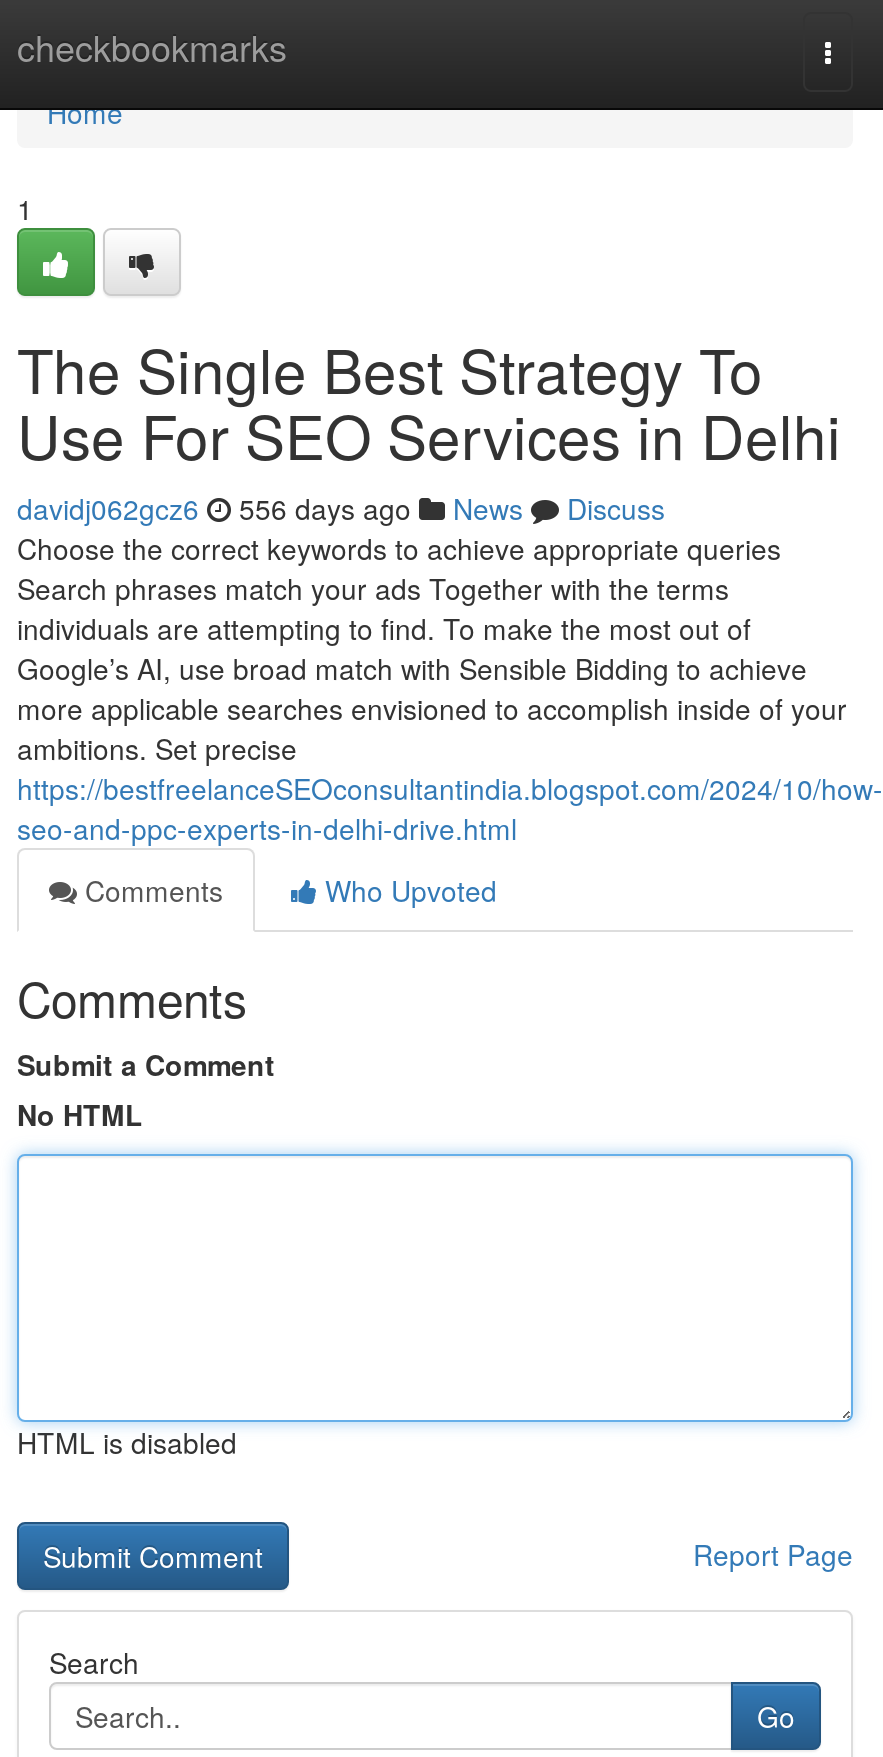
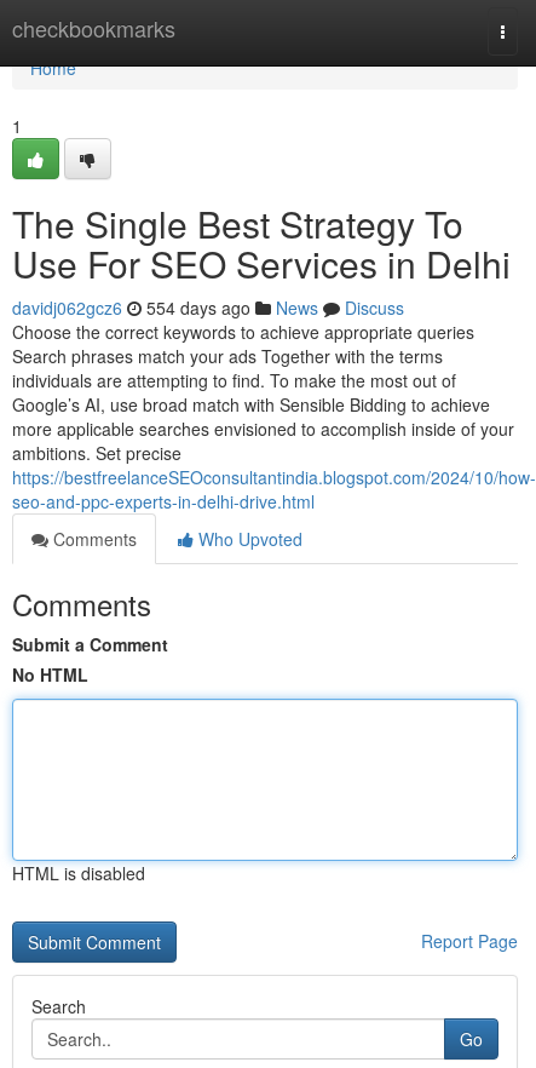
- davidj062gcz6 556 days ago News Discuss
+ davidj062gcz6 554 days ago News Discuss
